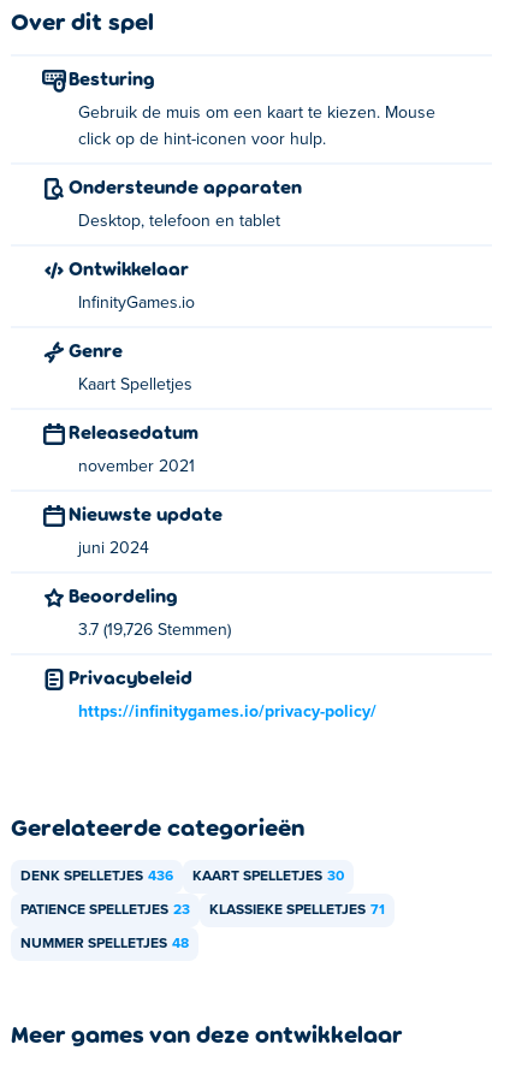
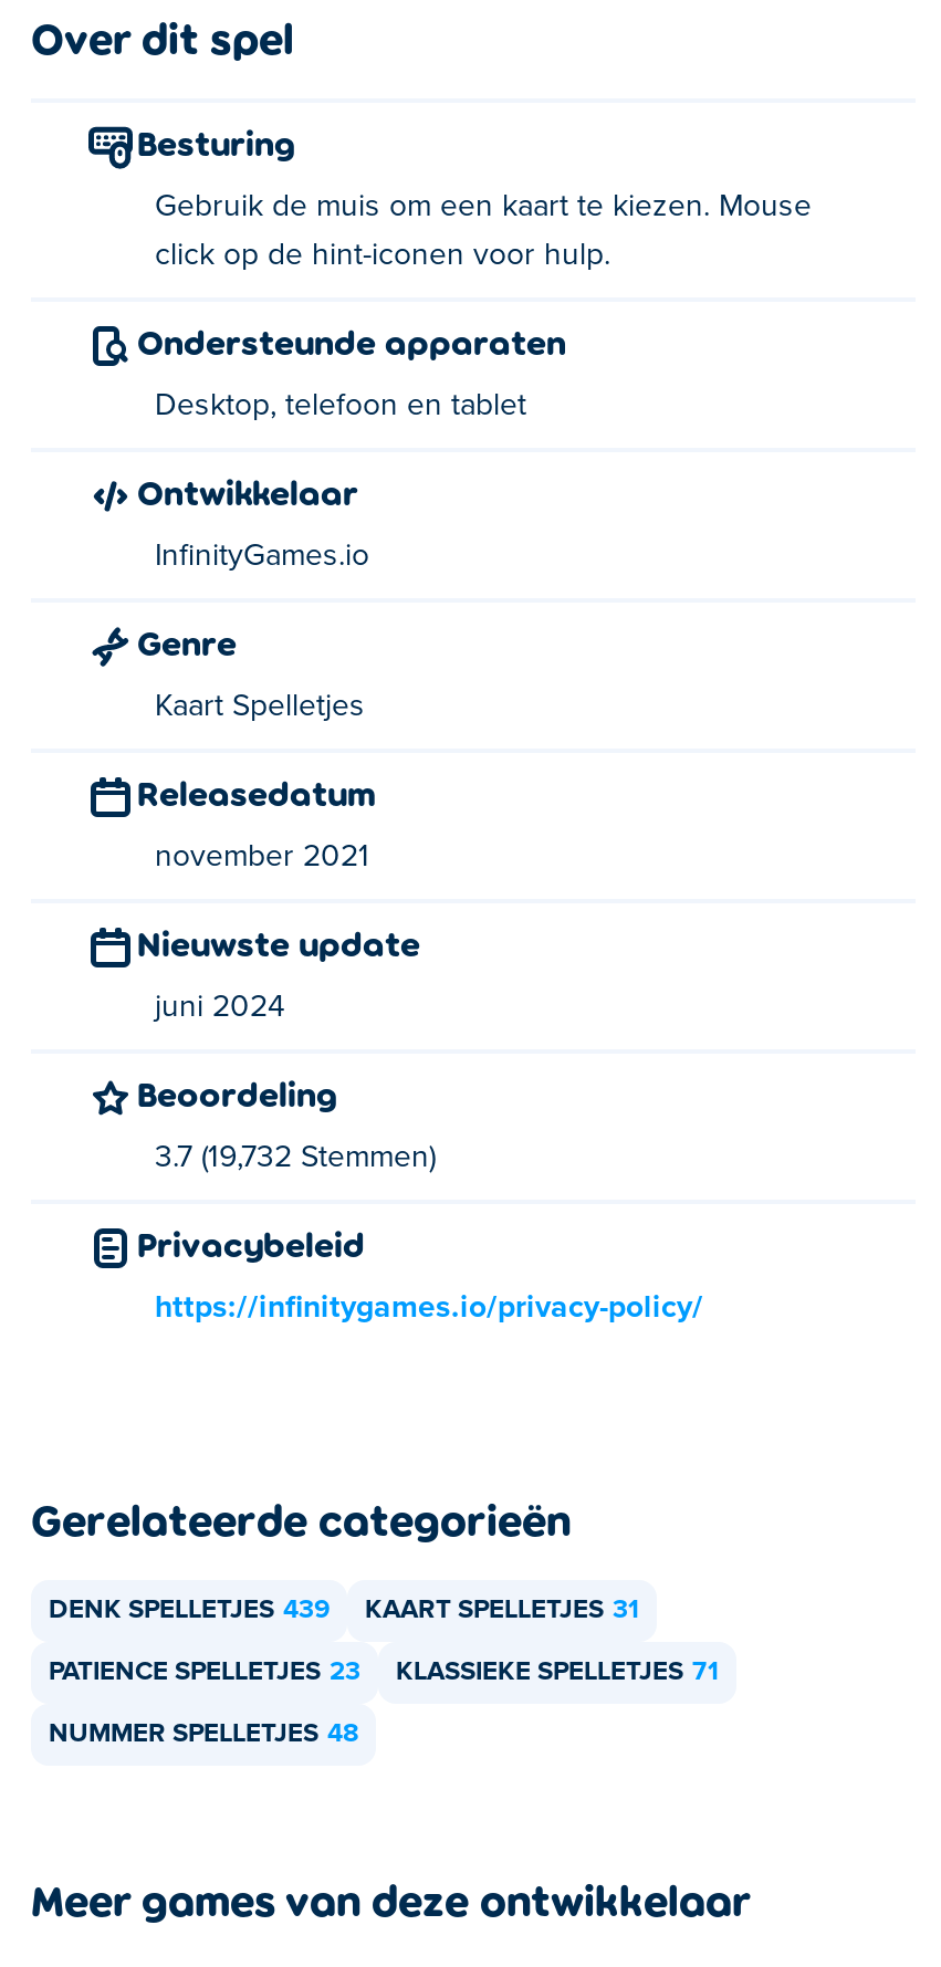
- 3.7 (19,726 Stemmen)
+ 3.7 (19,732 Stemmen)

- DENK SPELLETJES 436
+ DENK SPELLETJES 439

- KAART SPELLETJES 30
+ KAART SPELLETJES 31
